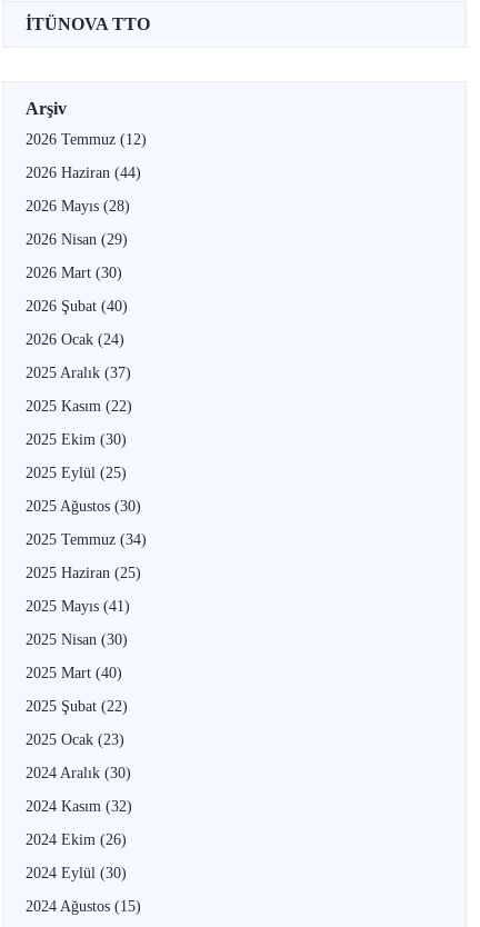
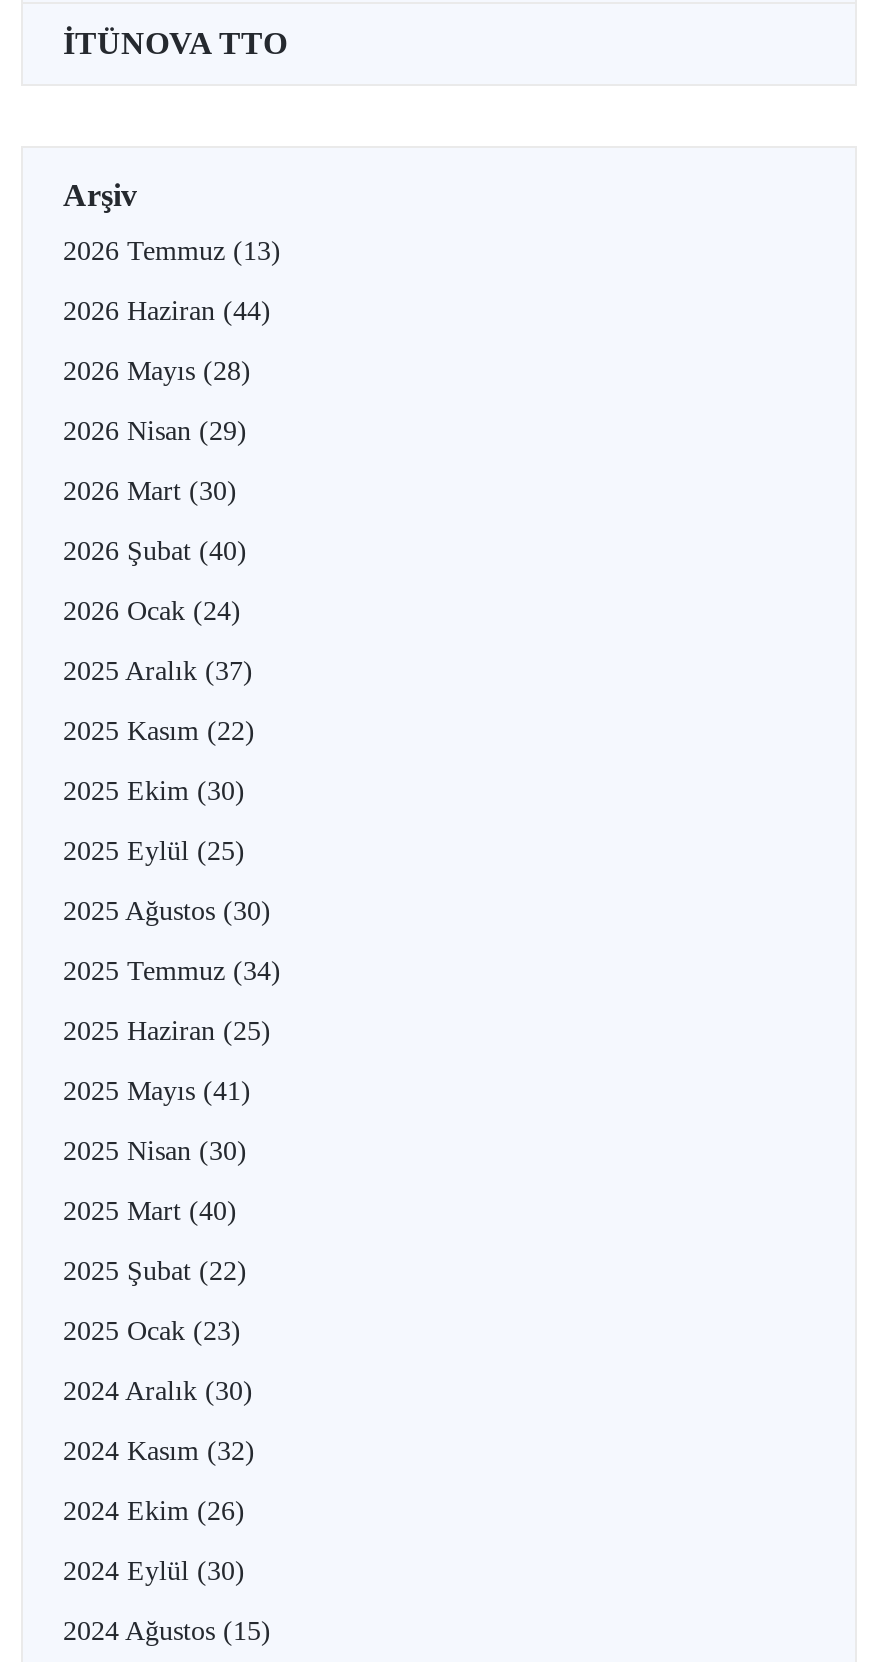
- 2026 Temmuz (12)
+ 2026 Temmuz (13)
